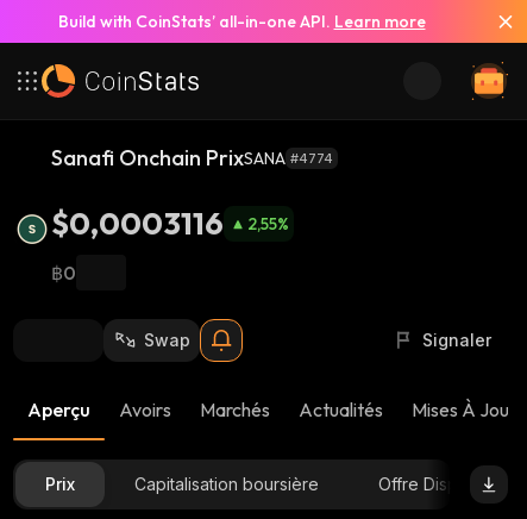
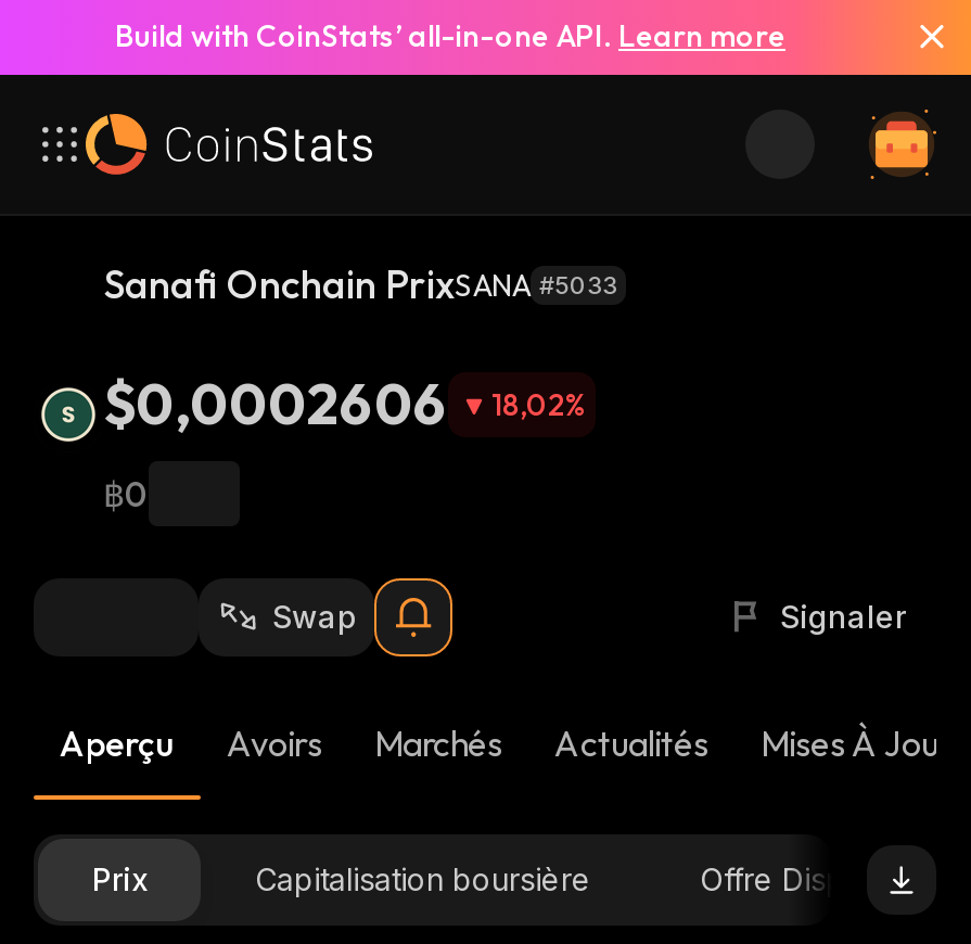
- Sanafi Onchain PrixSANA #4774
+ Sanafi Onchain PrixSANA #5033

- $0,0003116
+ $0,0002606

- 2,55%
+ 18,02%
